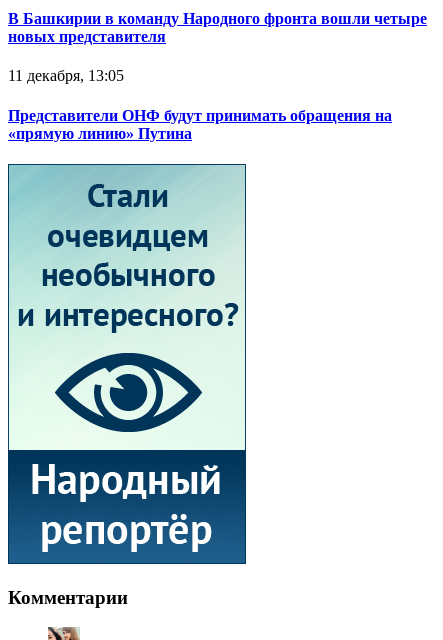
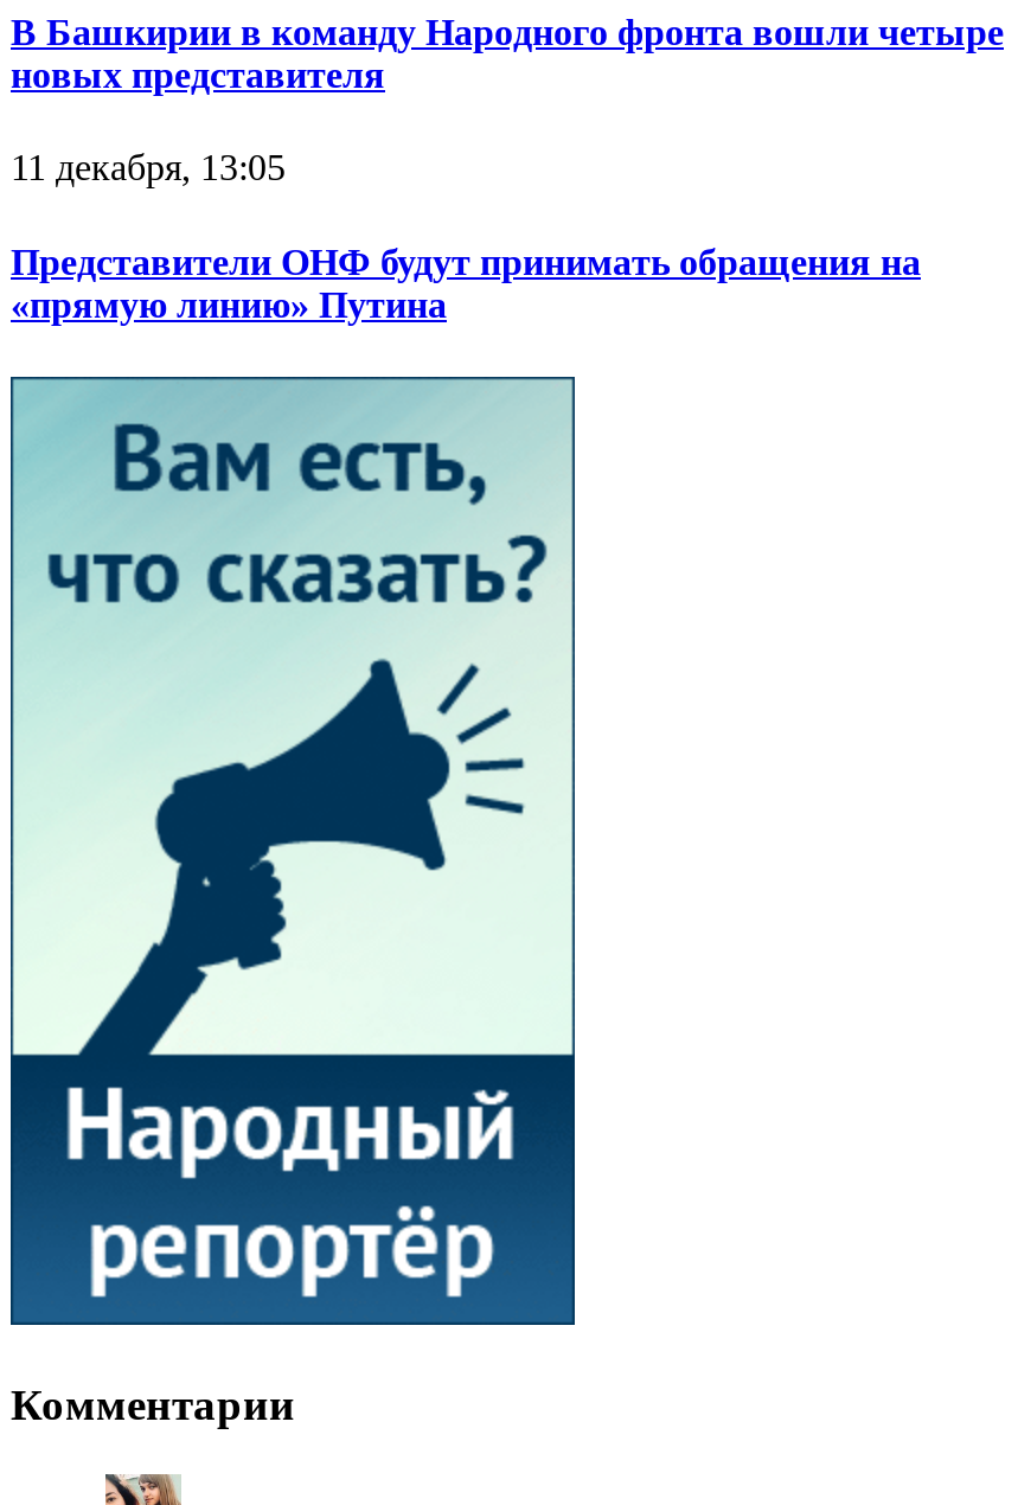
- [image]
+ [image]

- [image]
+ [image]
